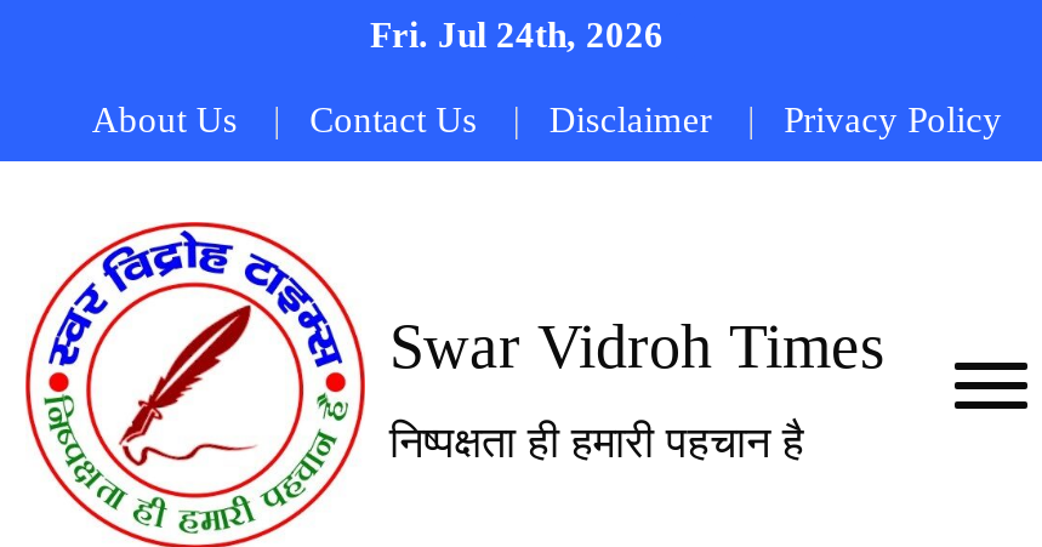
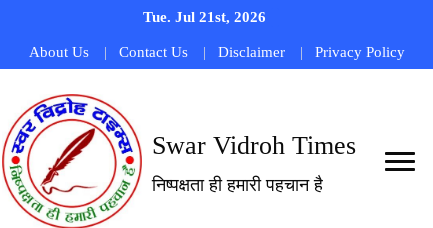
- Fri. Jul 24th, 2026
+ Tue. Jul 21st, 2026
